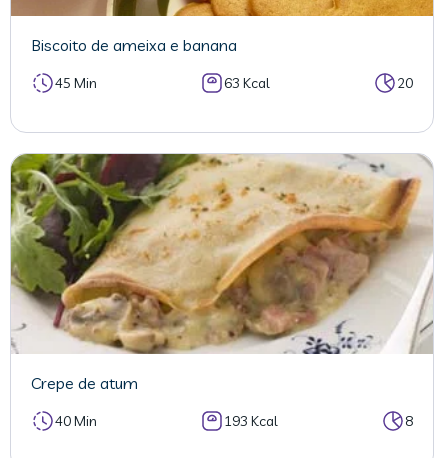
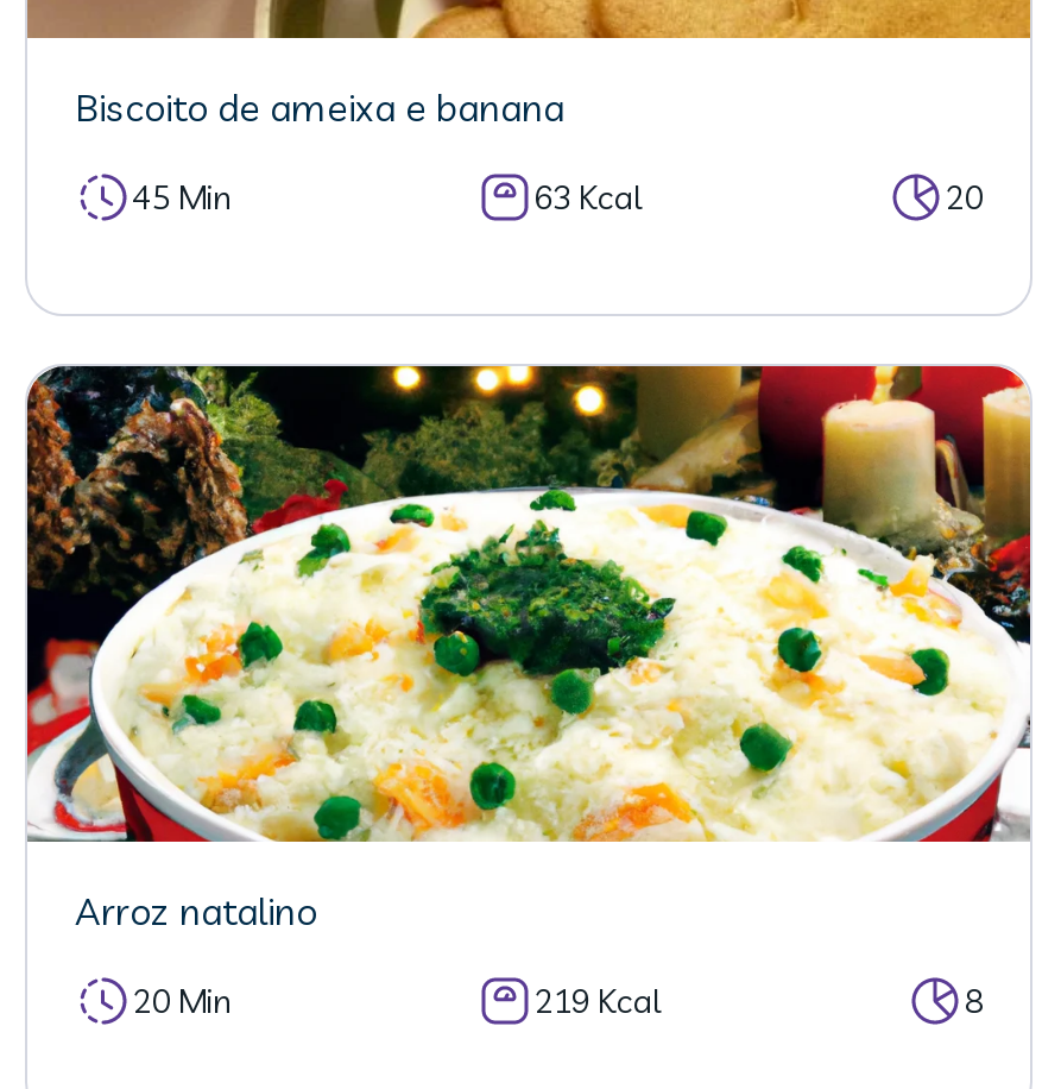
- [image]
- Crepe de atum
+ [image]
+ Arroz natalino

- 40 Min
- 193 Kcal
+ 20 Min
+ 219 Kcal
